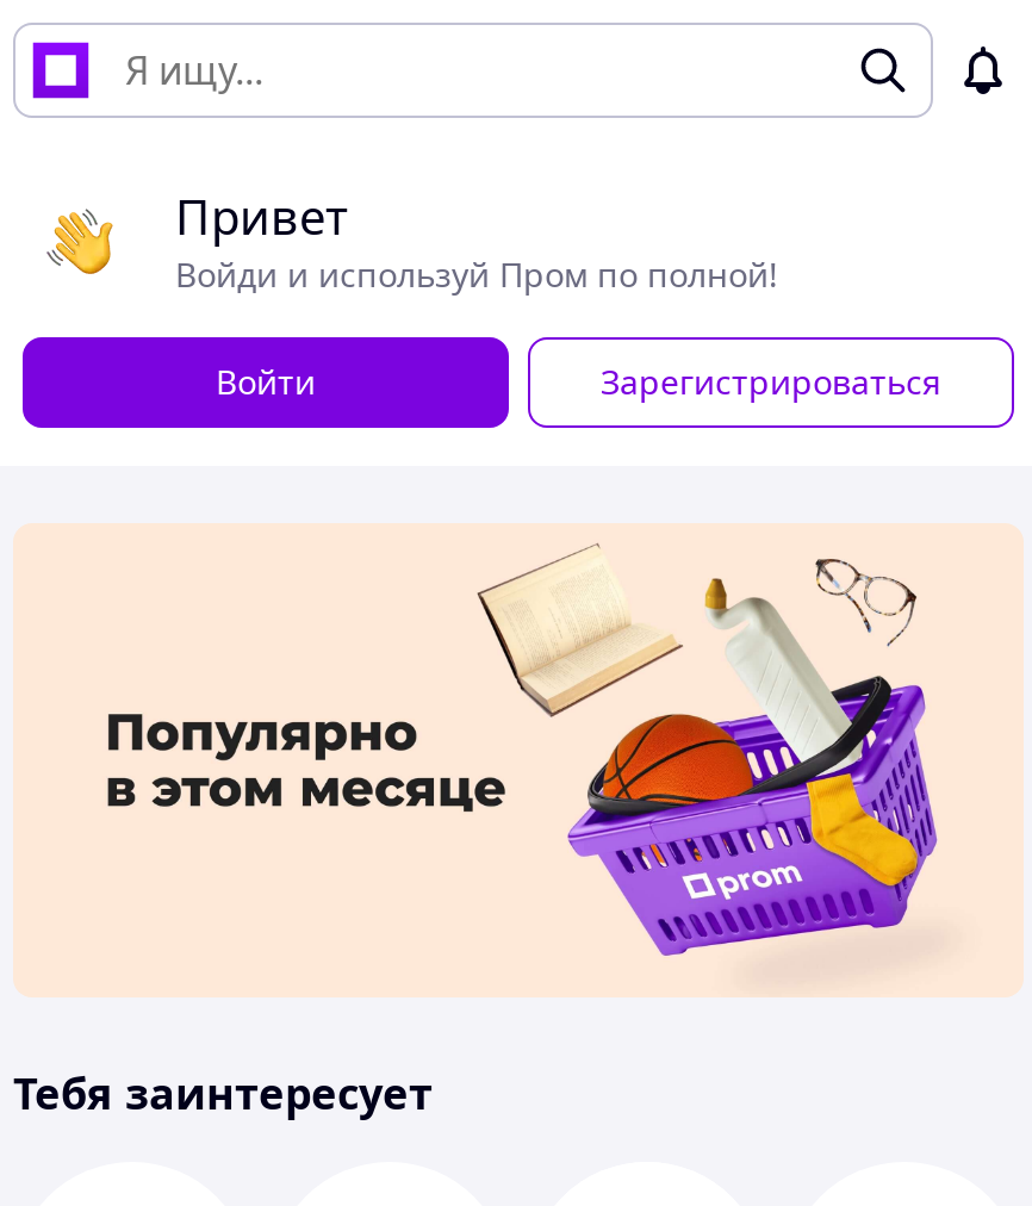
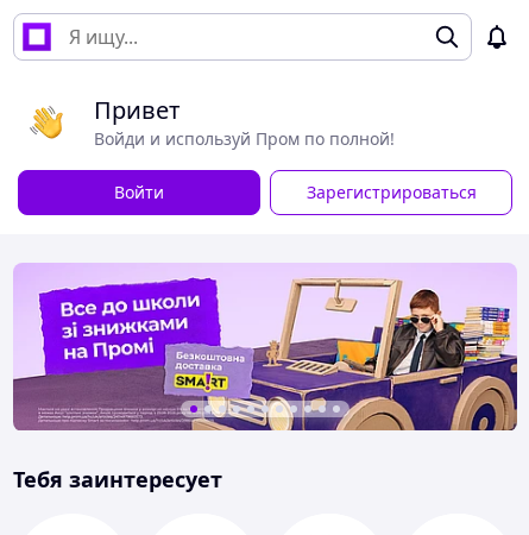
- [image]
+ [image]
